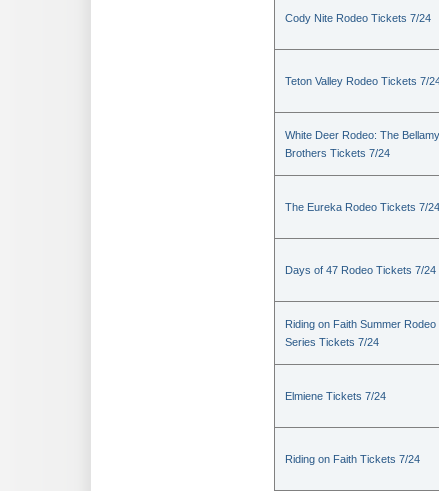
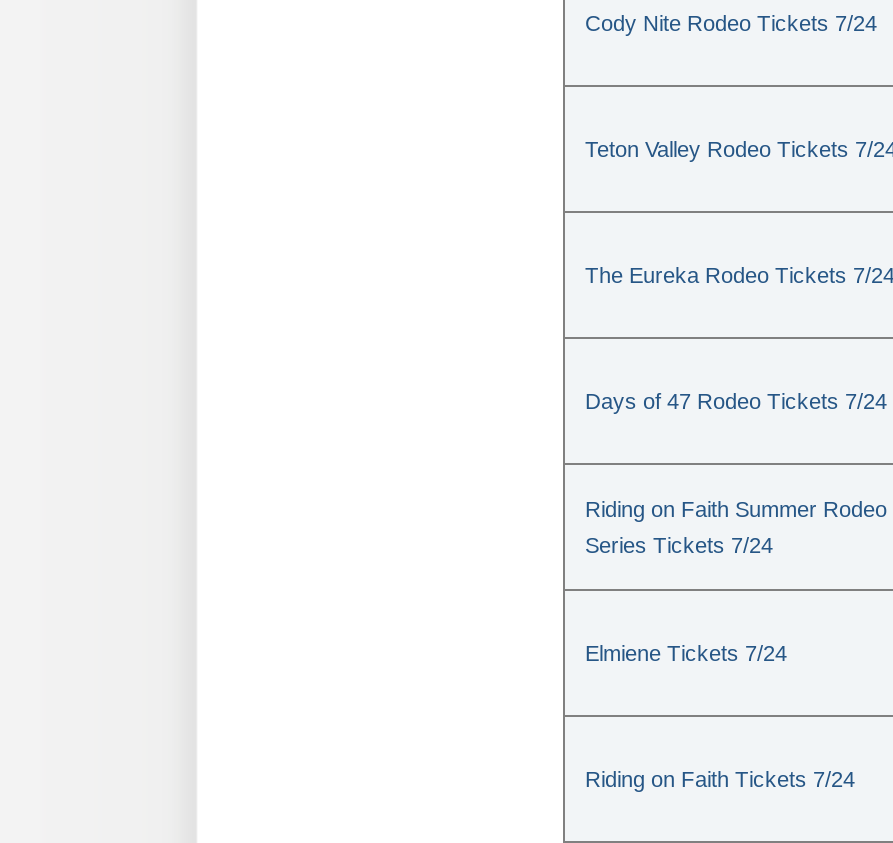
- White Deer Rodeo: The Bellamy
- Brothers Tickets 7/24
